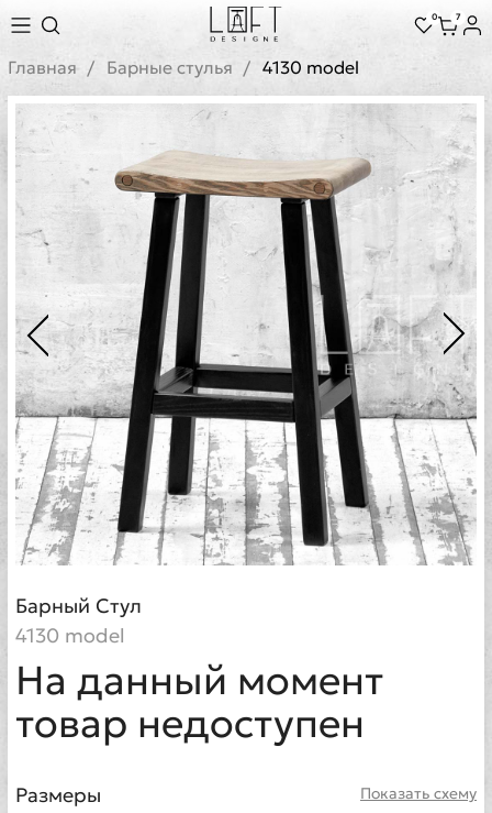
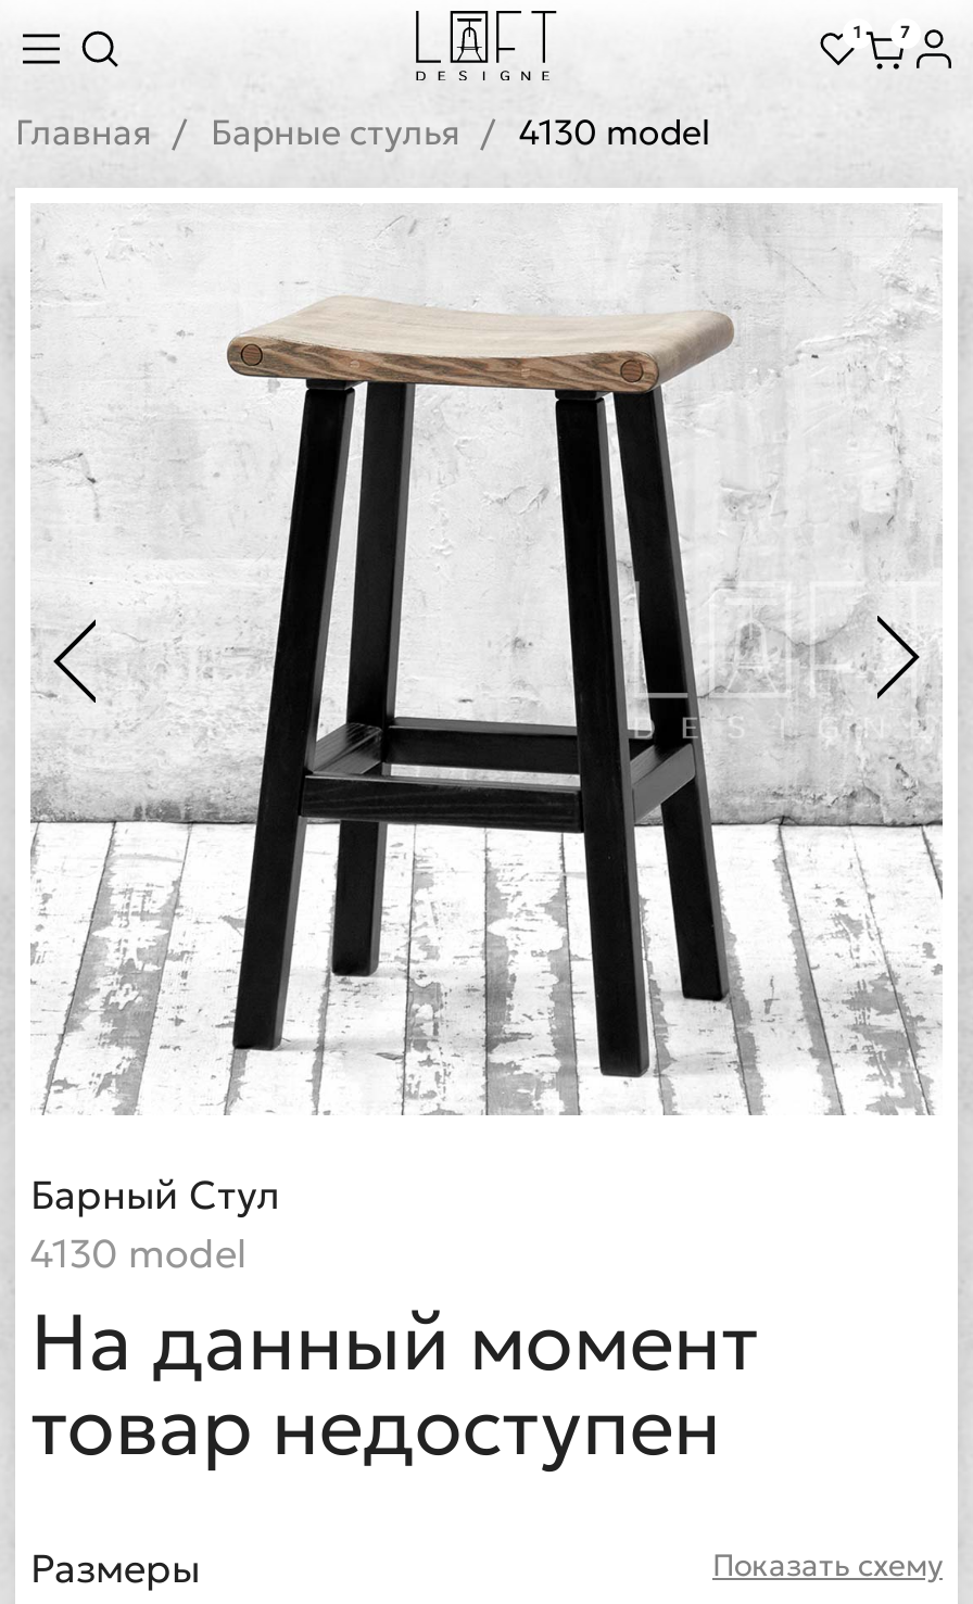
- 0 7
+ 1 7
